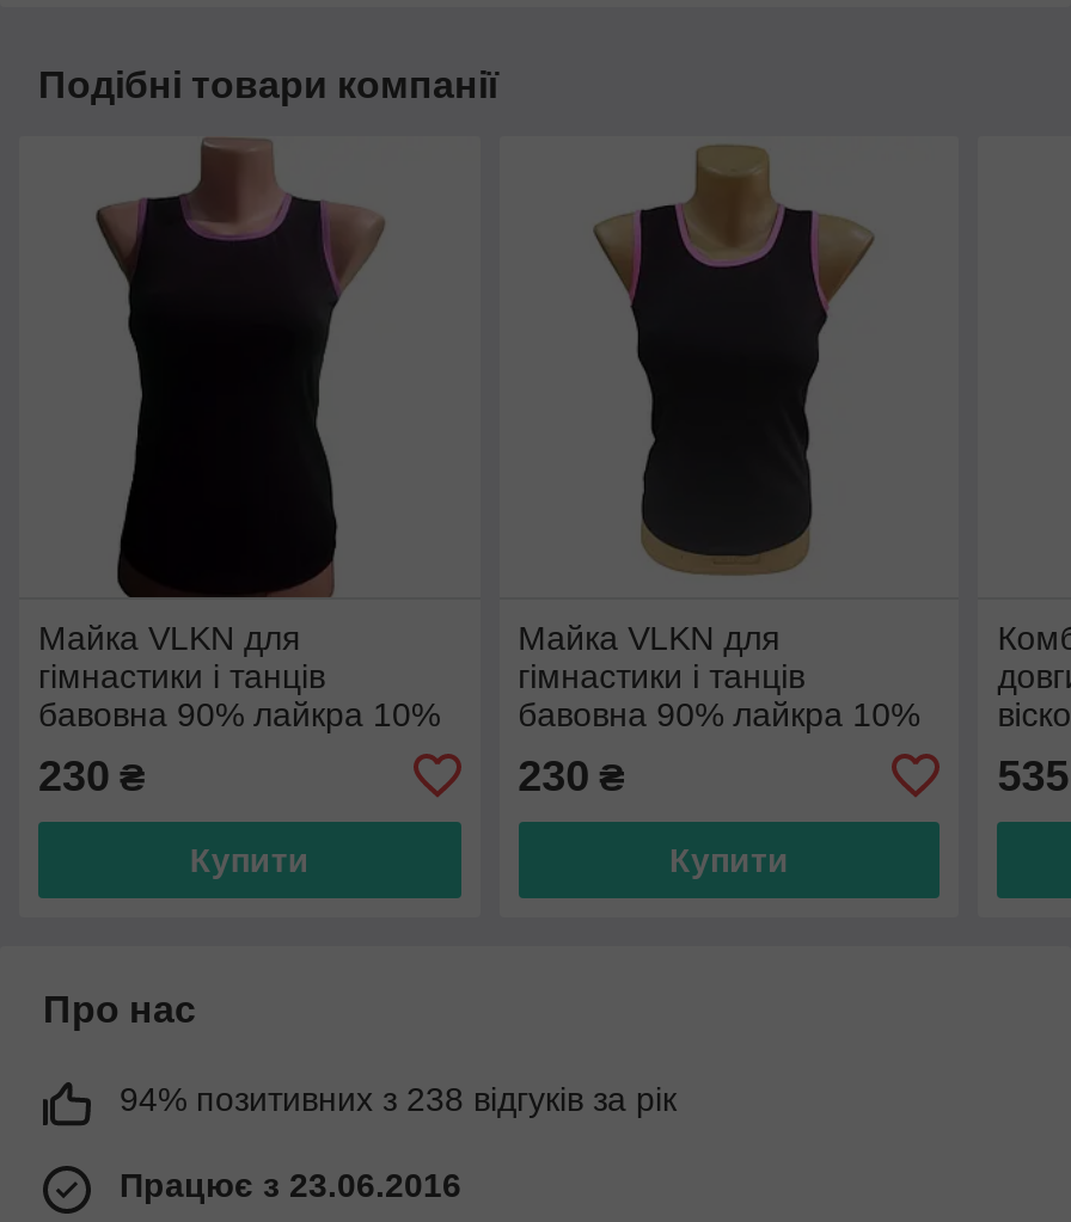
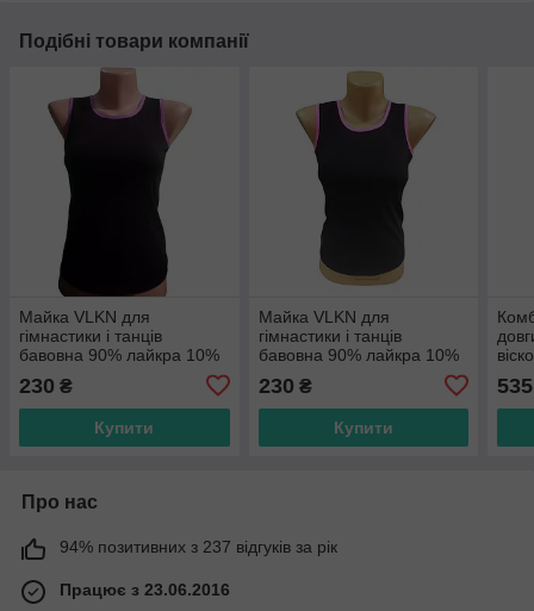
- 94% позитивних з 238 відгуків за рік
+ 94% позитивних з 237 відгуків за рік
